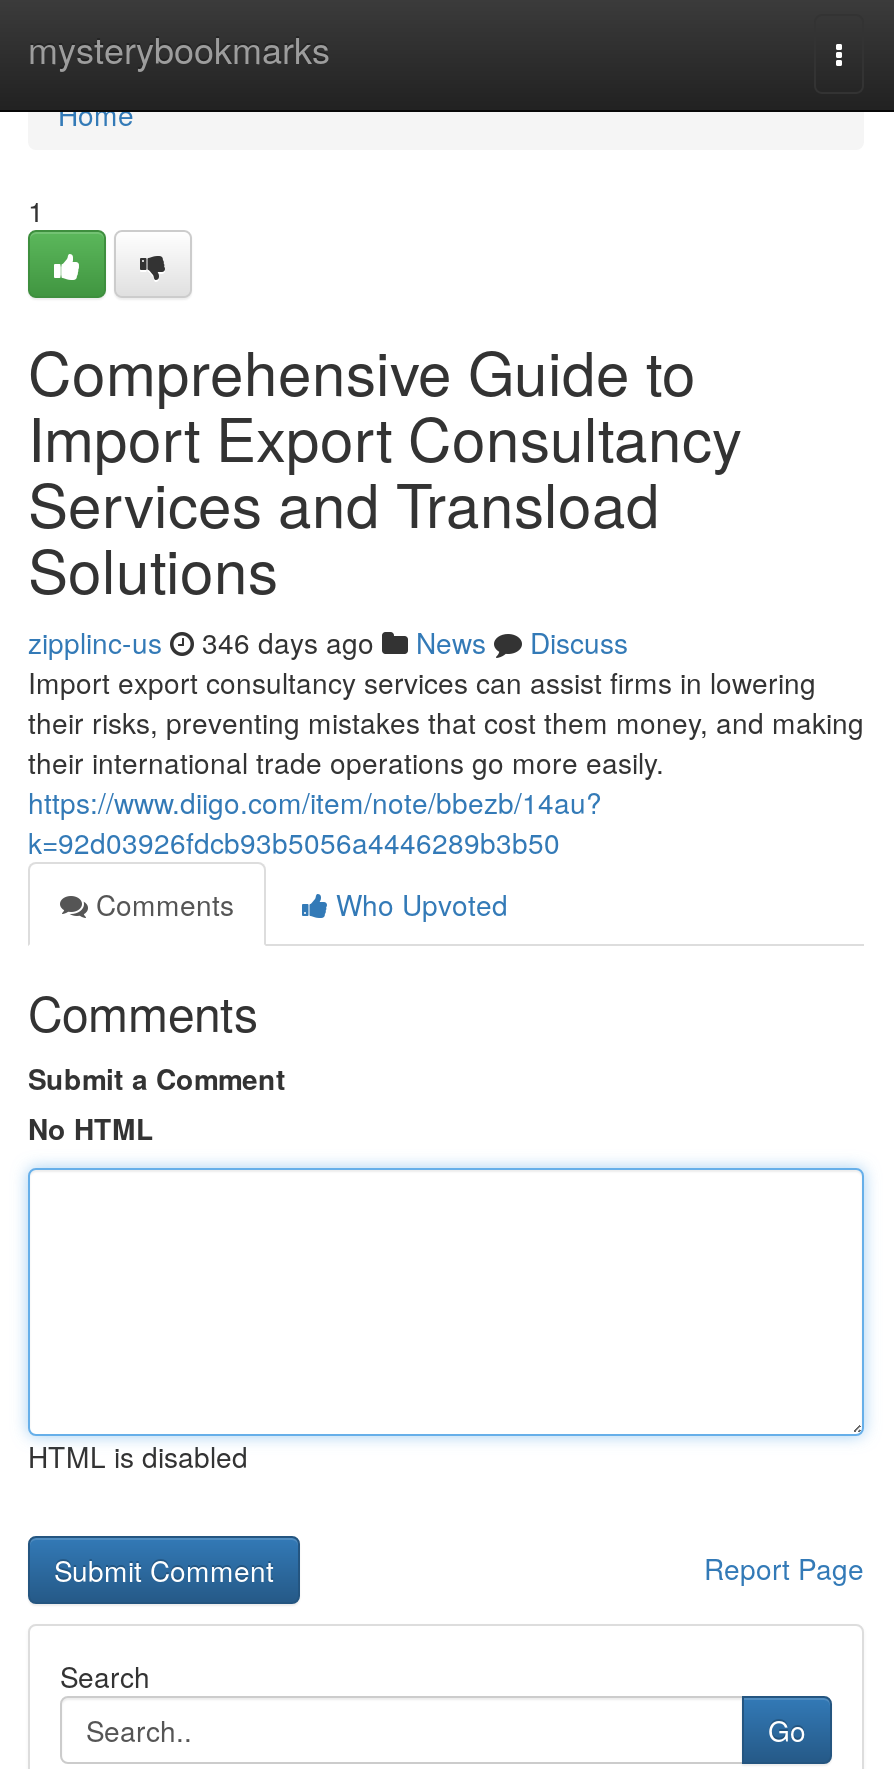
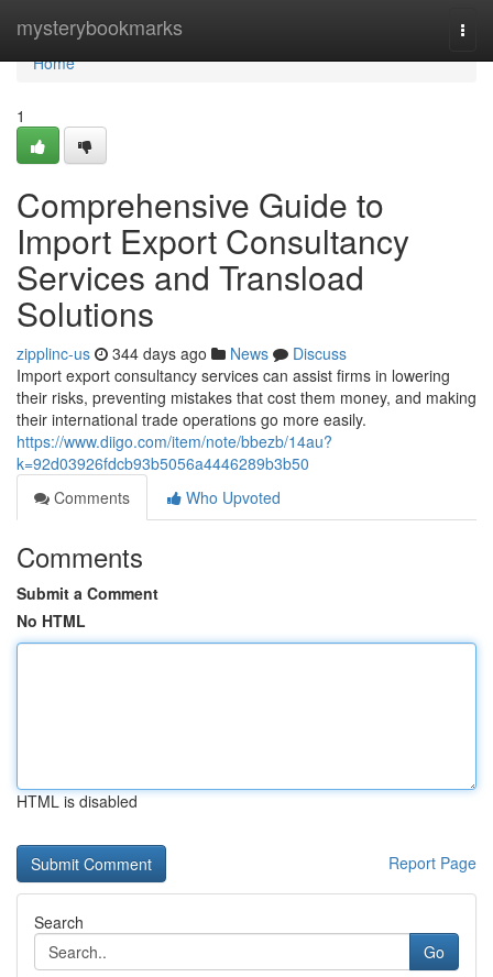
- zipplinc-us 346 days ago News Discuss
+ zipplinc-us 344 days ago News Discuss
